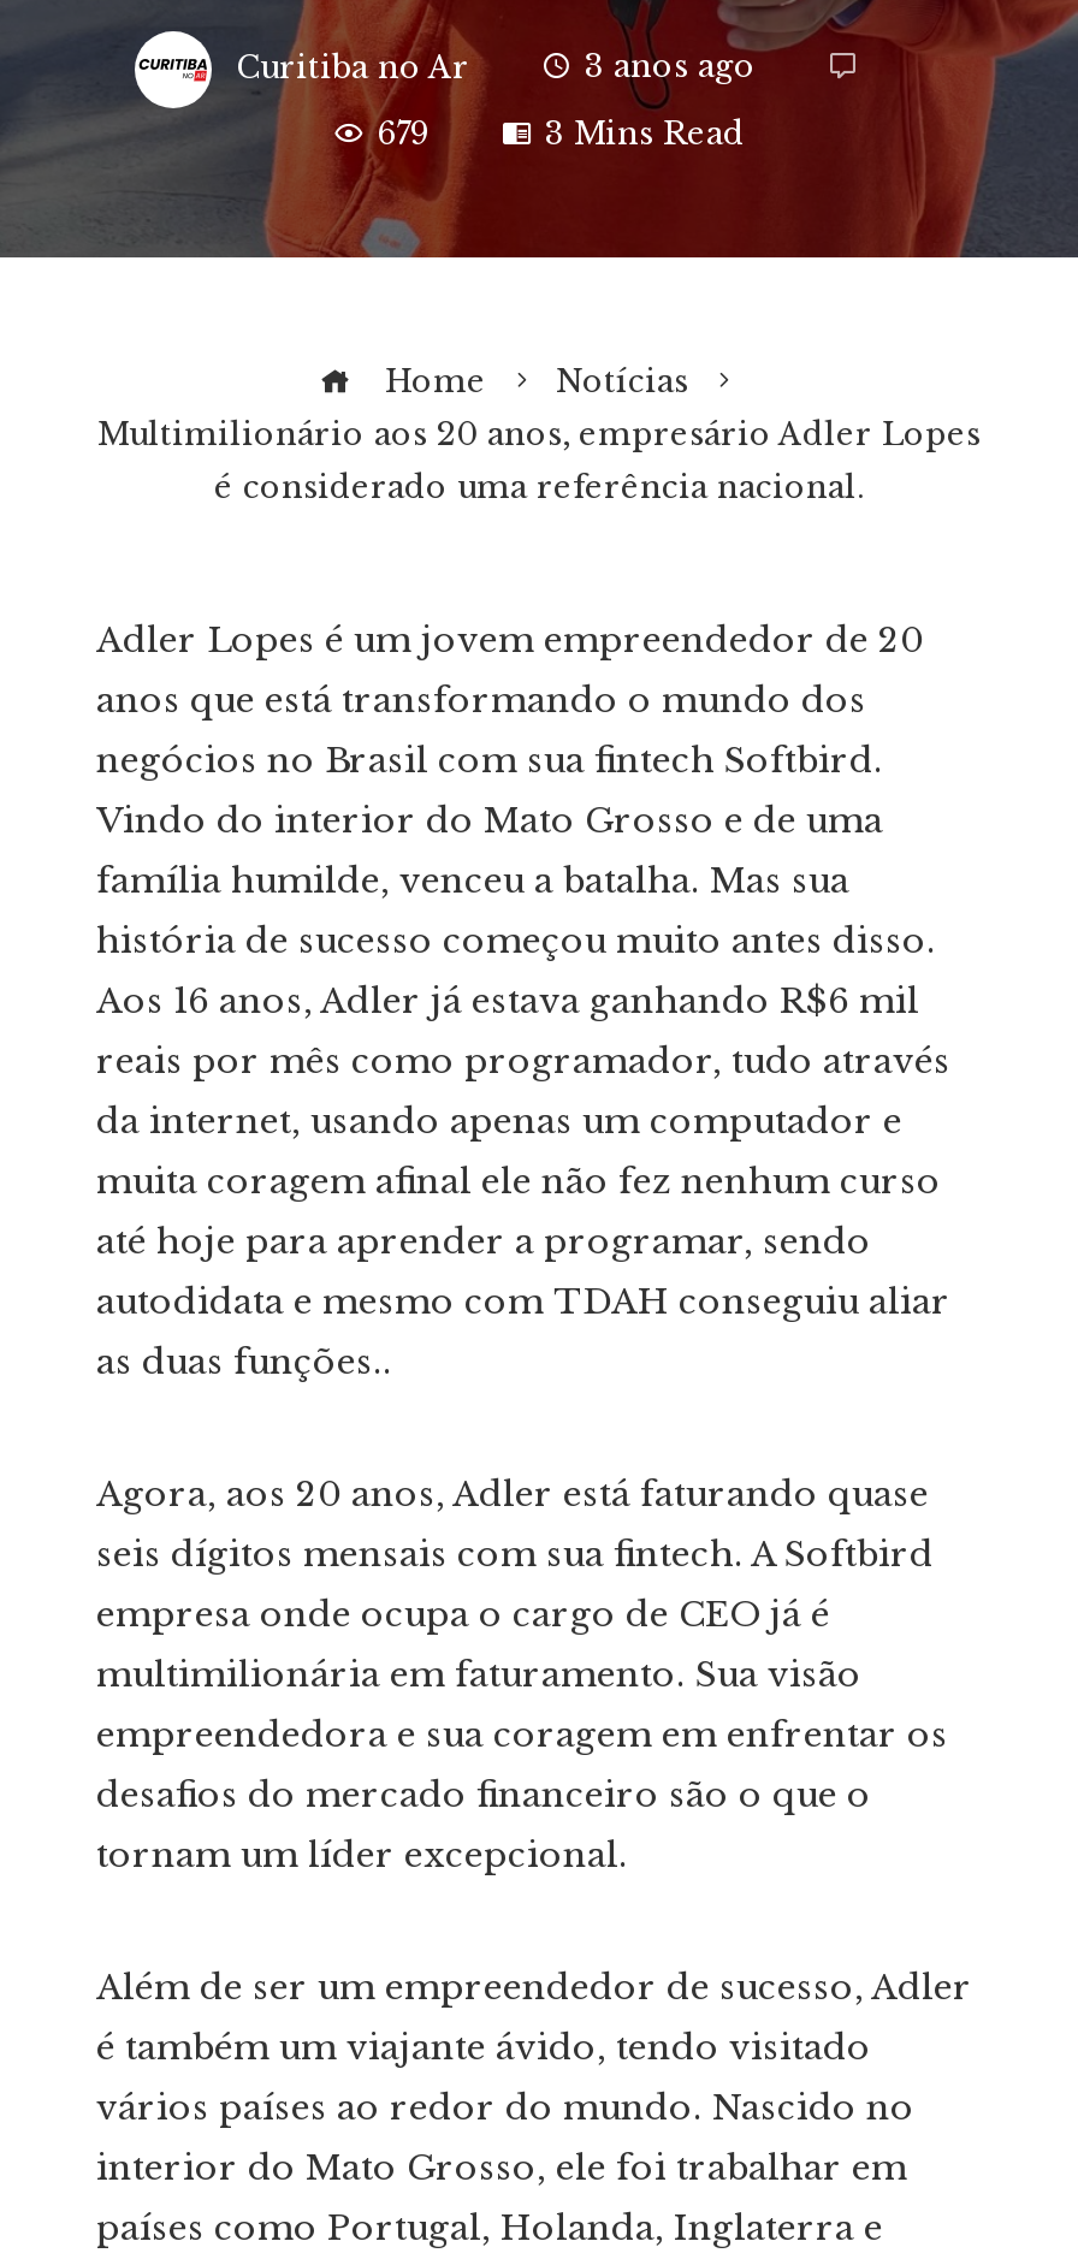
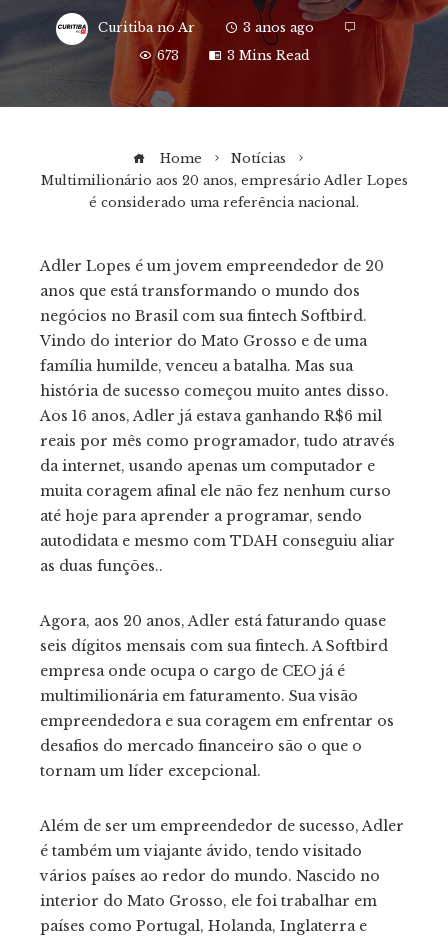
- 679
+ 673
